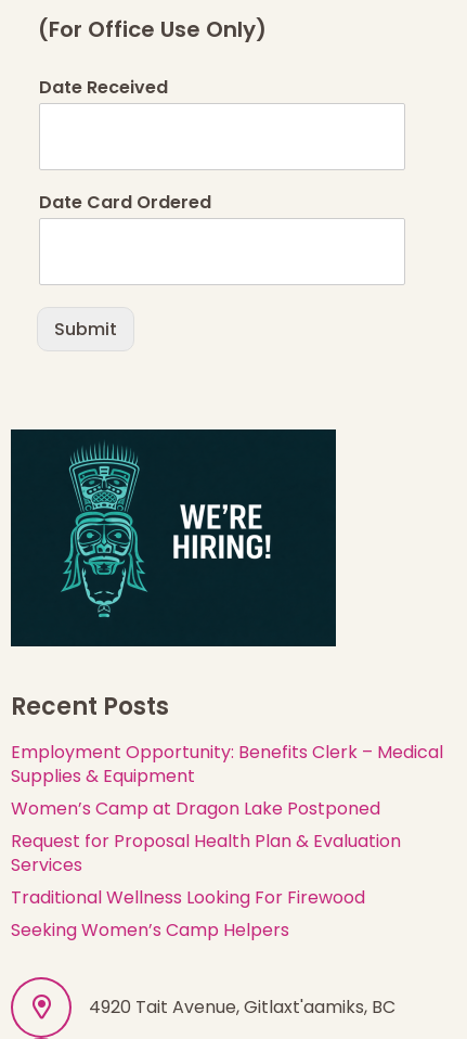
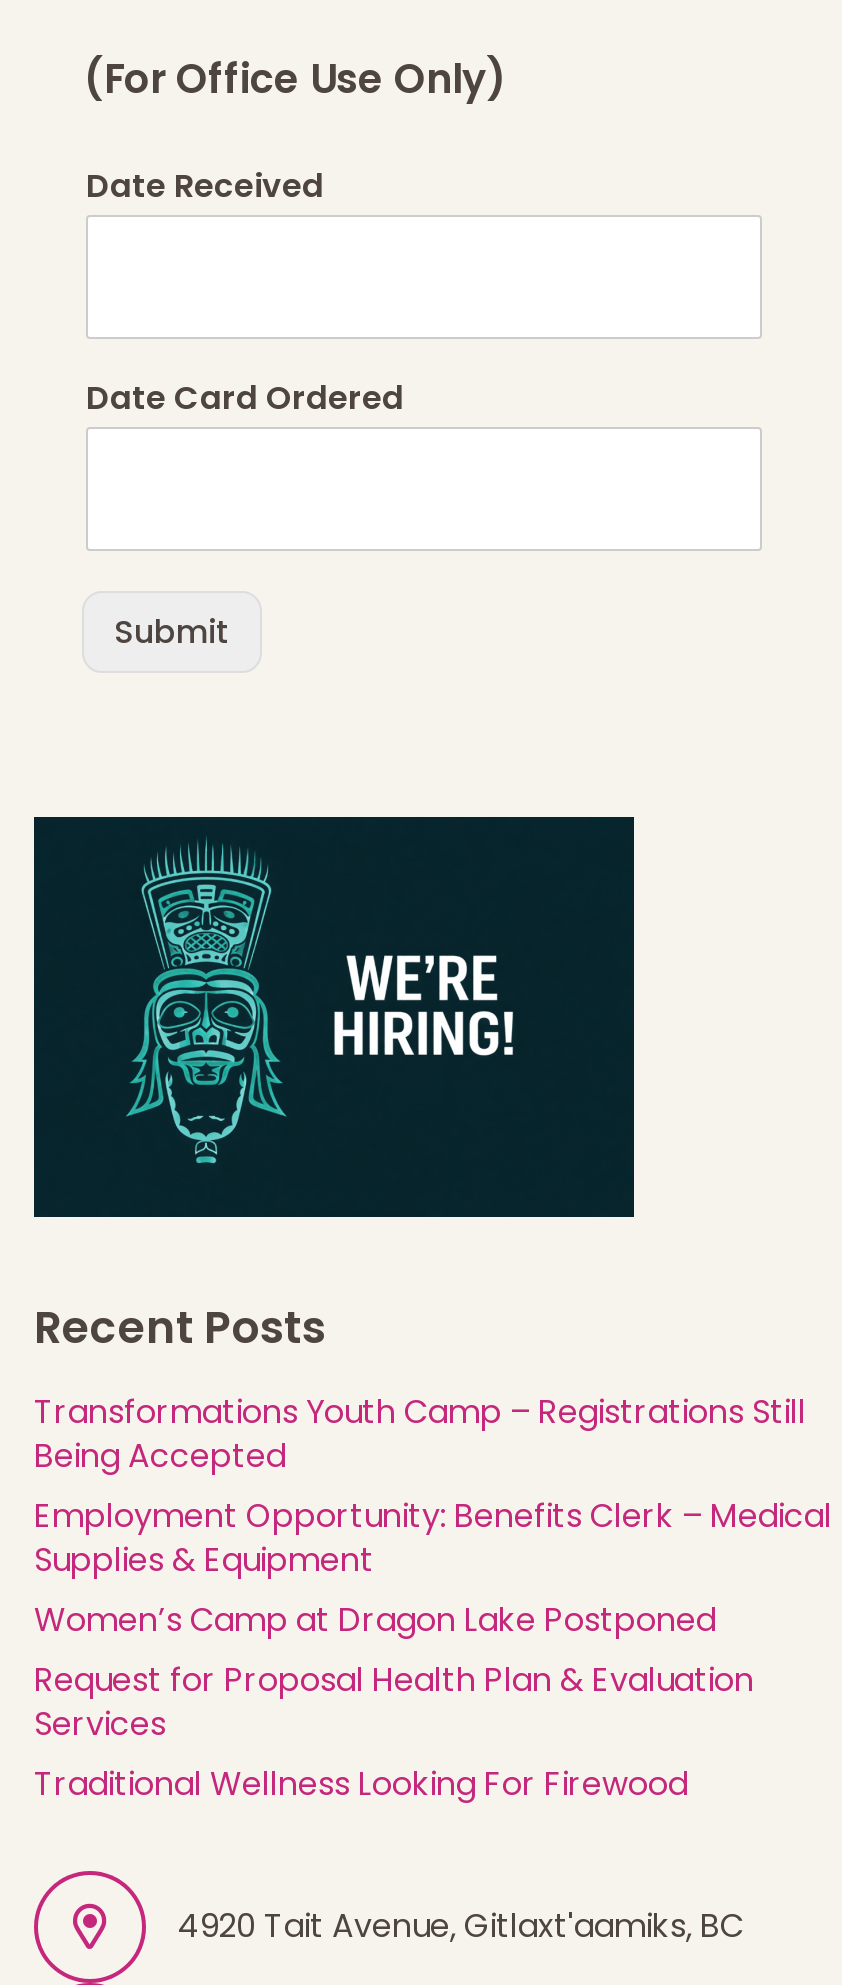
+ Transformations Youth Camp – Registrations Still
+ Being Accepted

moved down: Employment Opportunity: Benefits Clerk – Medical | Supplies & Equipment | Women’s Camp at Dragon Lake Postponed | Request for Proposal Health Plan & Evaluation | Services | Traditional Wellness Looking For Firewood

- Seeking Women’s Camp Helpers
